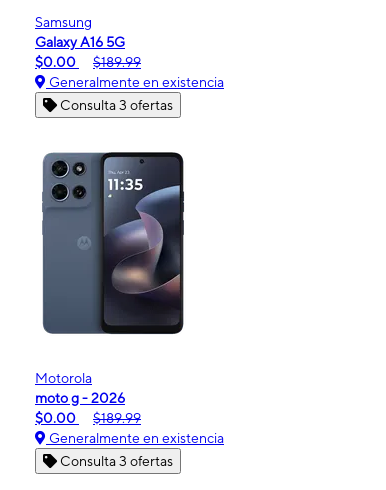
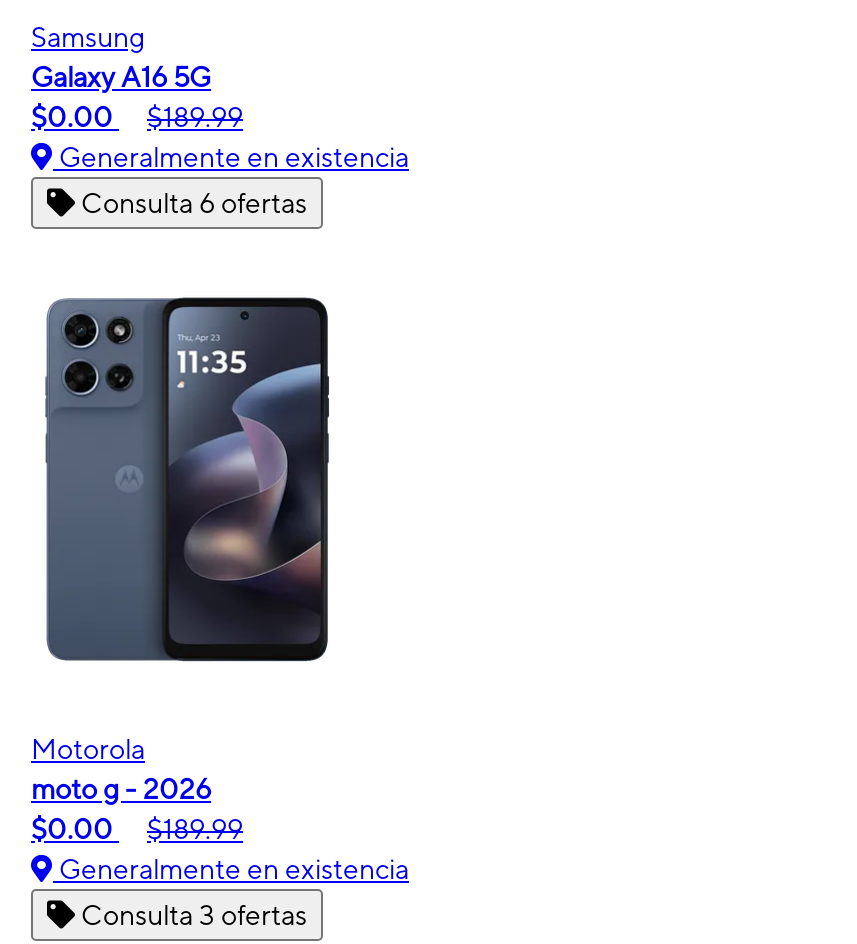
- Consulta 3 ofertas
+ Consulta 6 ofertas
